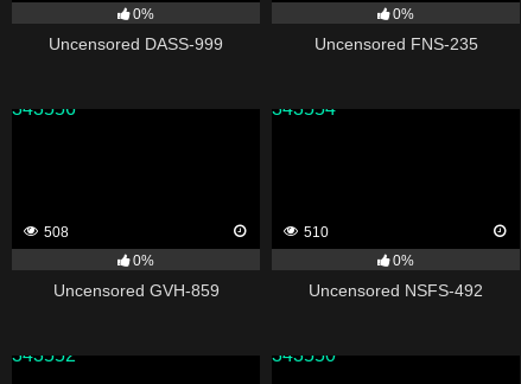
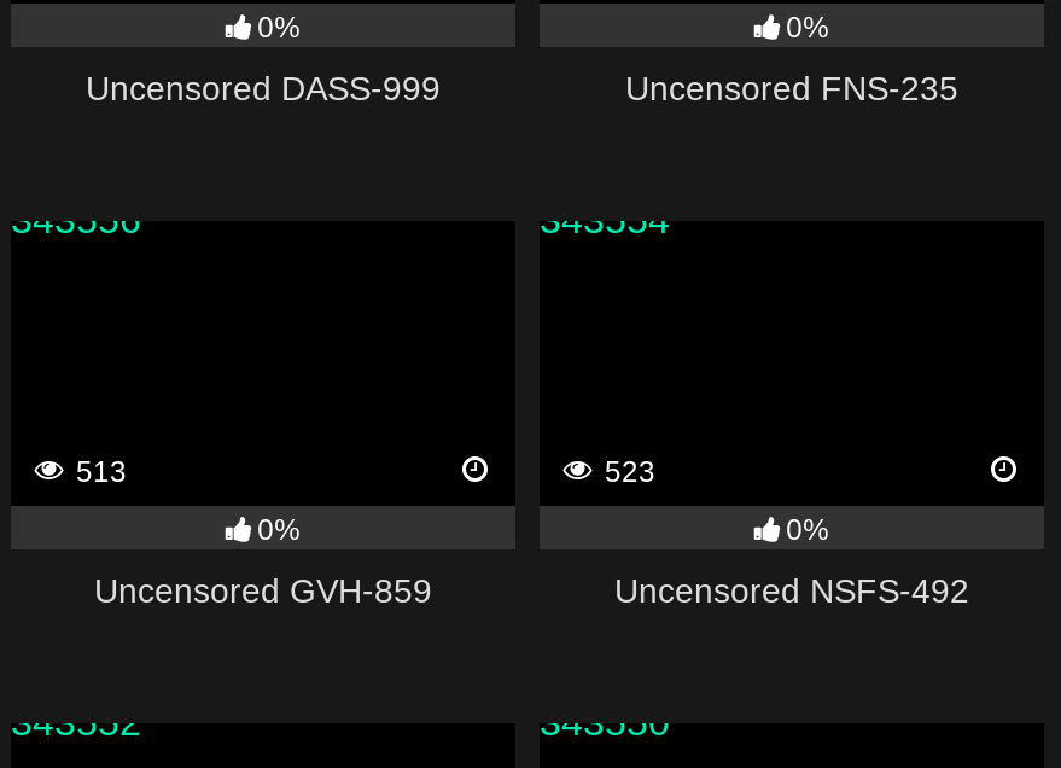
- 508
+ 513

- 510
+ 523
